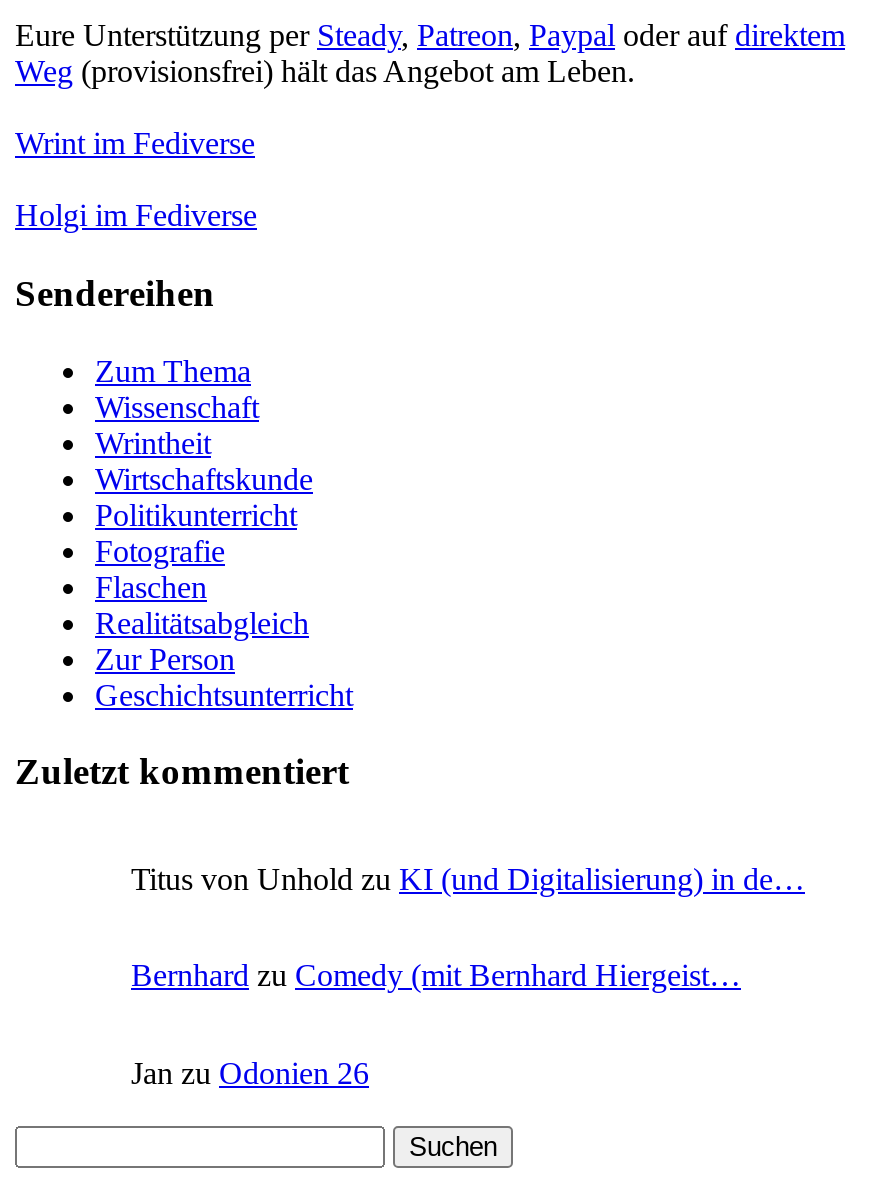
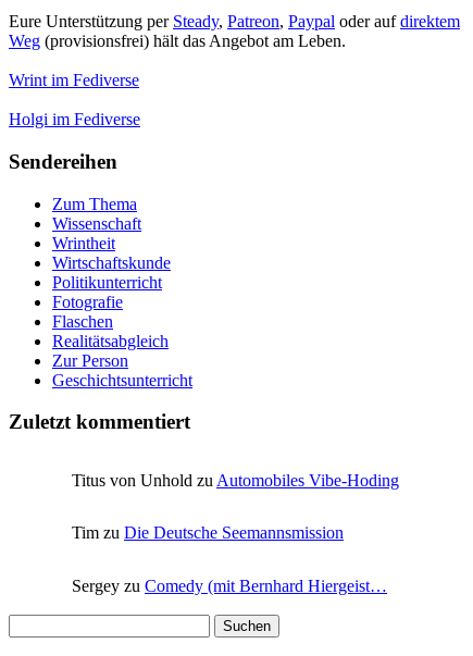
- Titus von Unhold zu KI (und Digitalisierung) in de…
+ Titus von Unhold zu Automobiles Vibe-Hoding

- Bernhard zu Comedy (mit Bernhard Hiergeist…
+ Tim zu Die Deutsche Seemannsmission

- Jan zu Odonien 26
+ Sergey zu Comedy (mit Bernhard Hiergeist…
